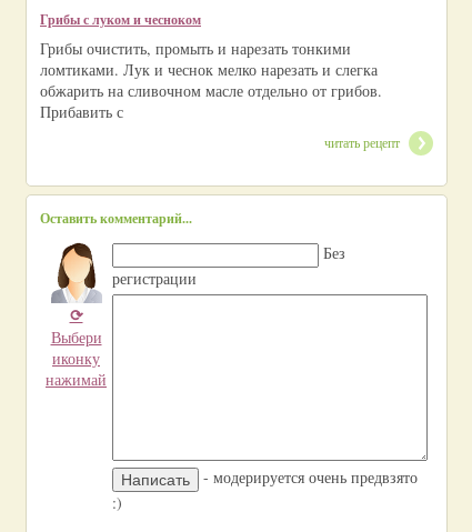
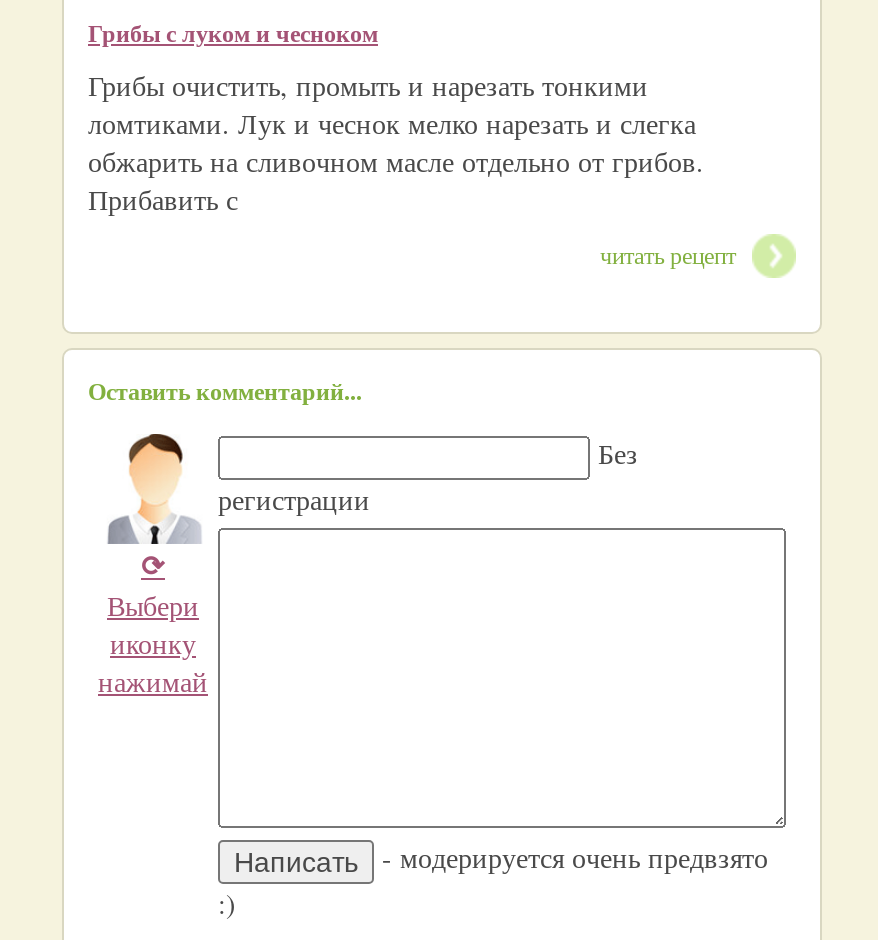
- [image]
+ [image]
